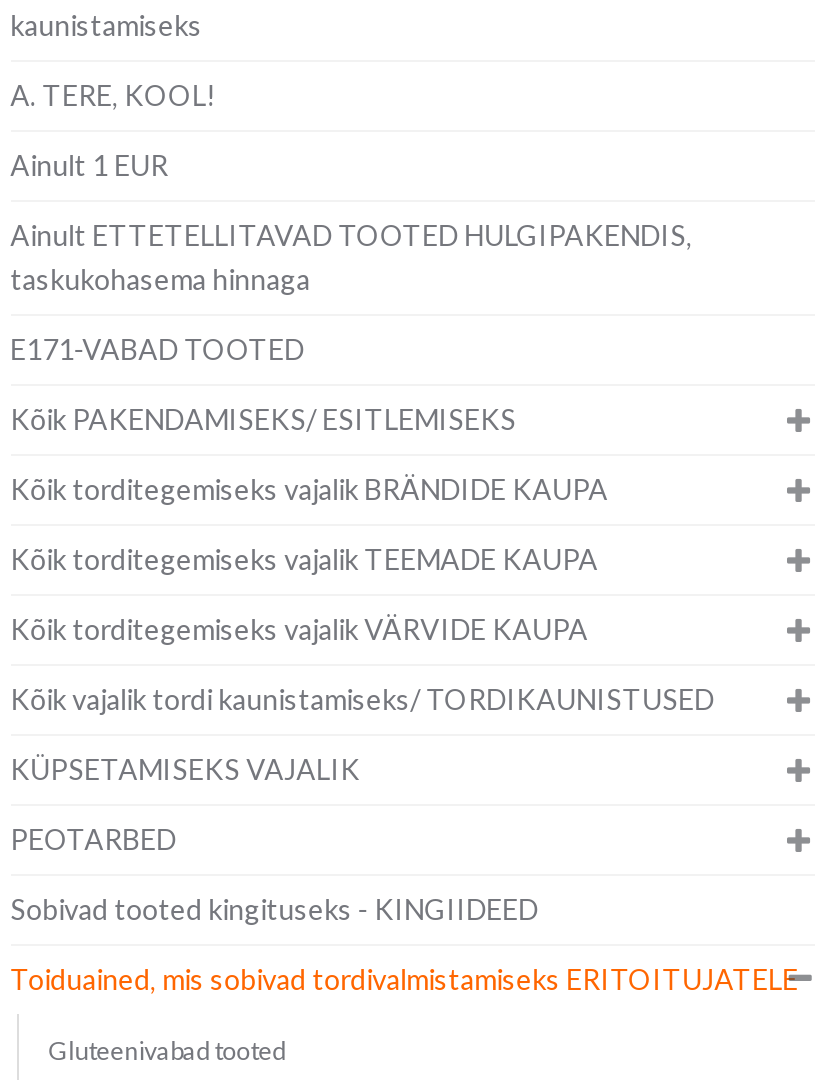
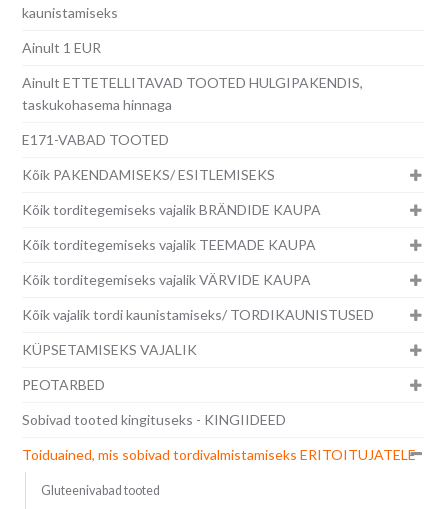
- A. TERE, KOOL!
